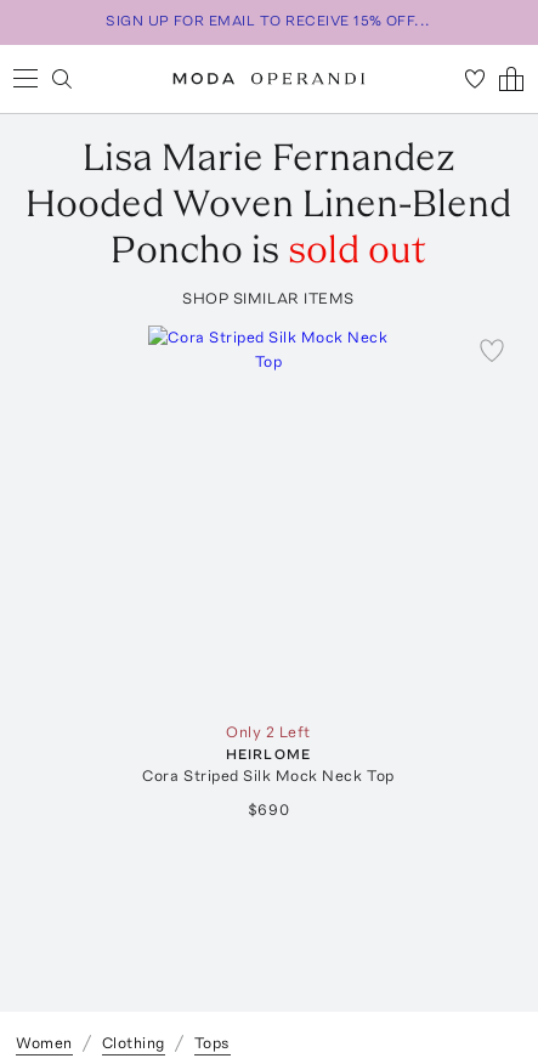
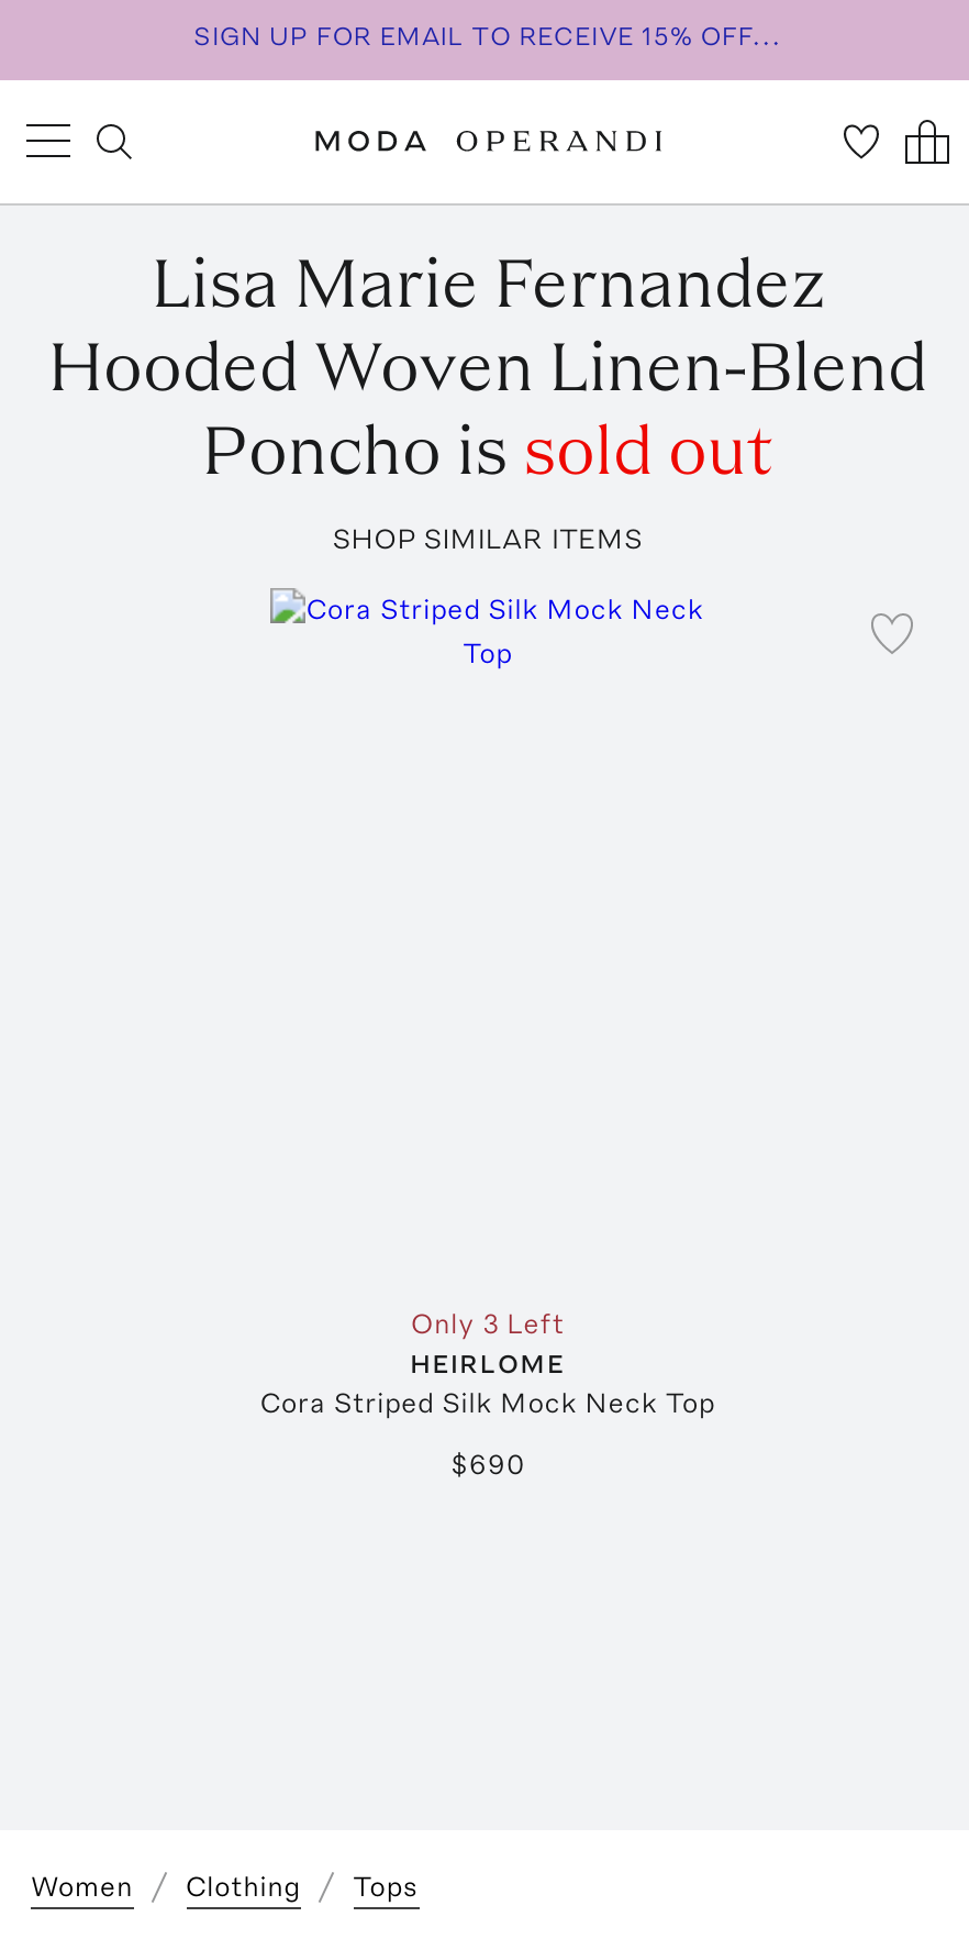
- Only 2 Left
+ Only 3 Left
